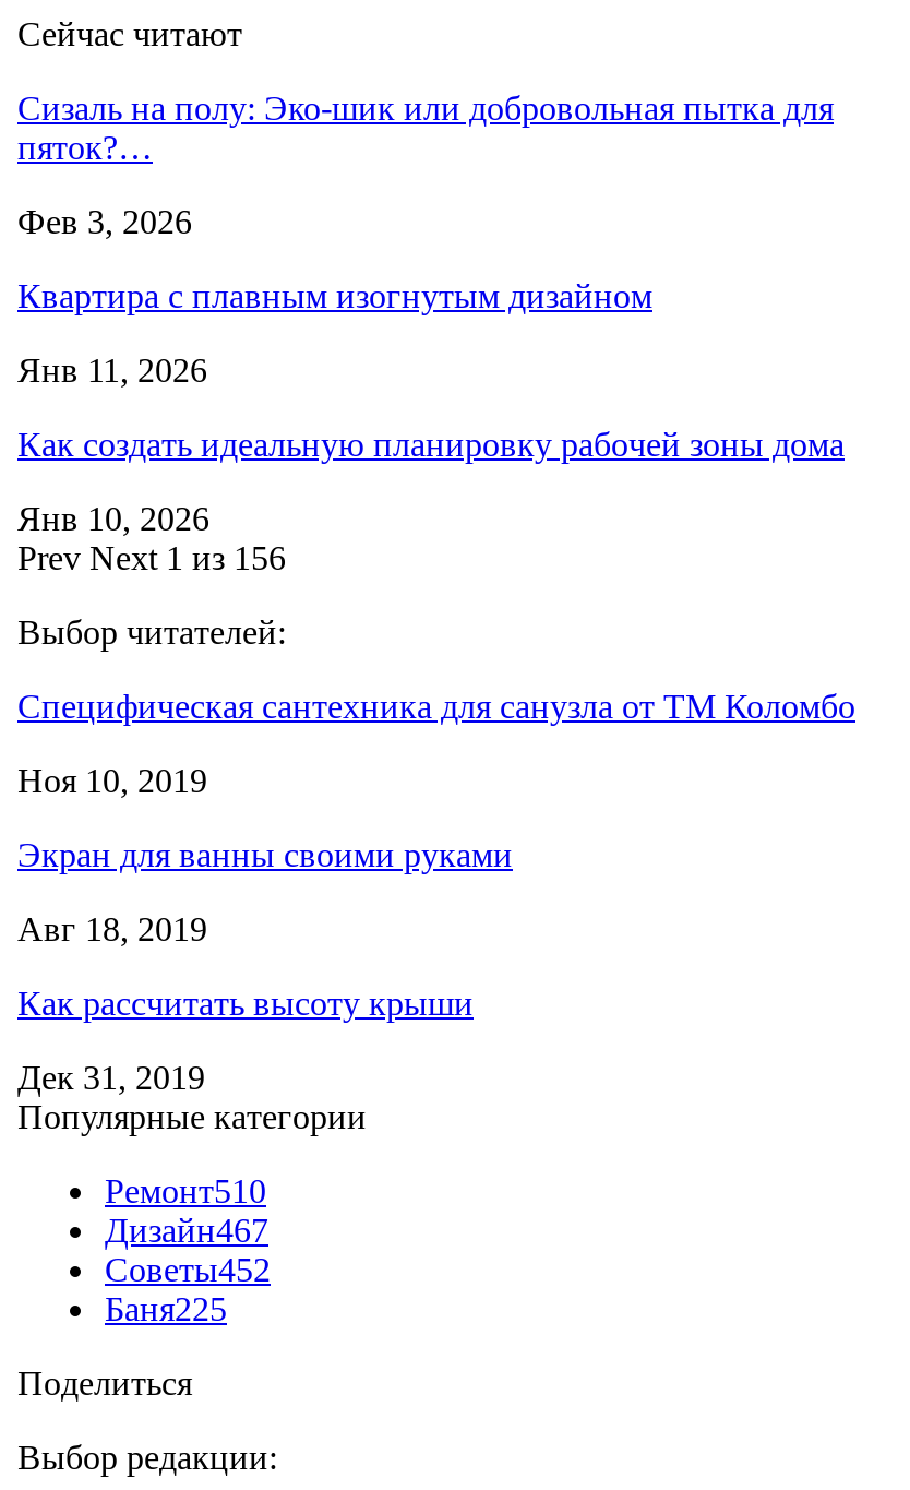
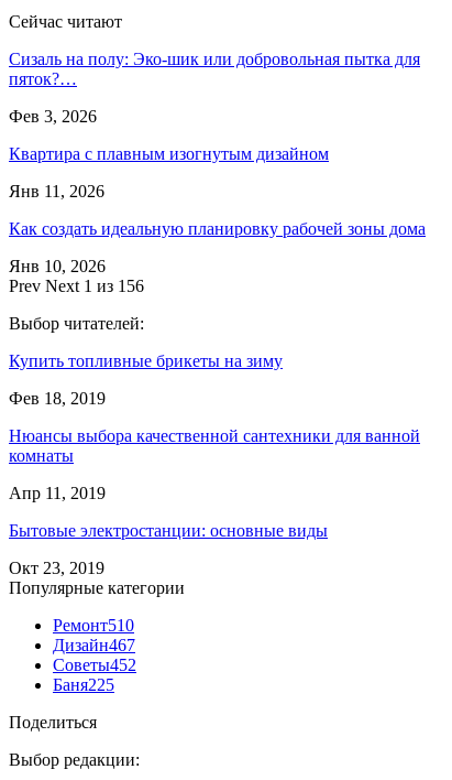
- Специфическая сантехника для санузла от ТМ Коломбо
+ Купить топливные брикеты на зиму

- Ноя 10, 2019
+ Фев 18, 2019

- Экран для ванны своими руками
+ Нюансы выбора качественной сантехники для ванной
+ комнаты

- Авг 18, 2019
+ Апр 11, 2019

- Как рассчитать высоту крыши
+ Бытовые электростанции: основные виды

- Дек 31, 2019
+ Окт 23, 2019
